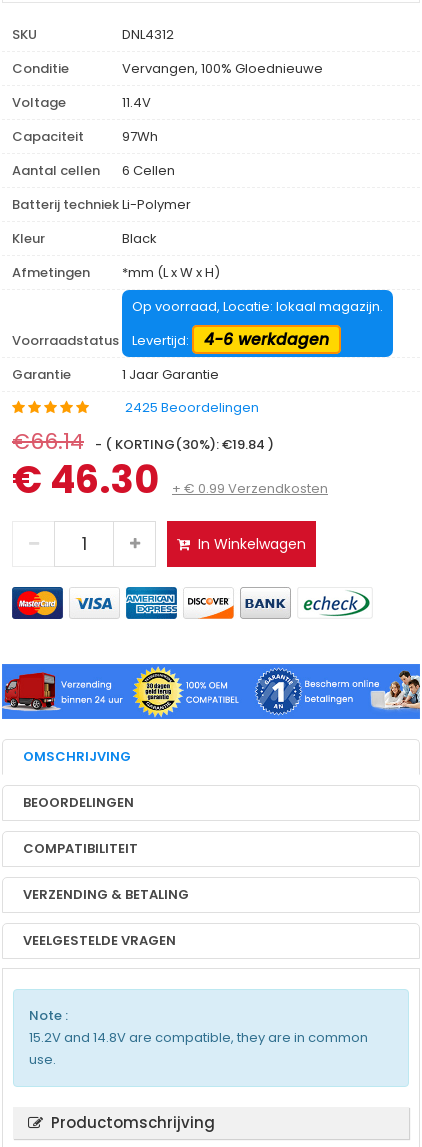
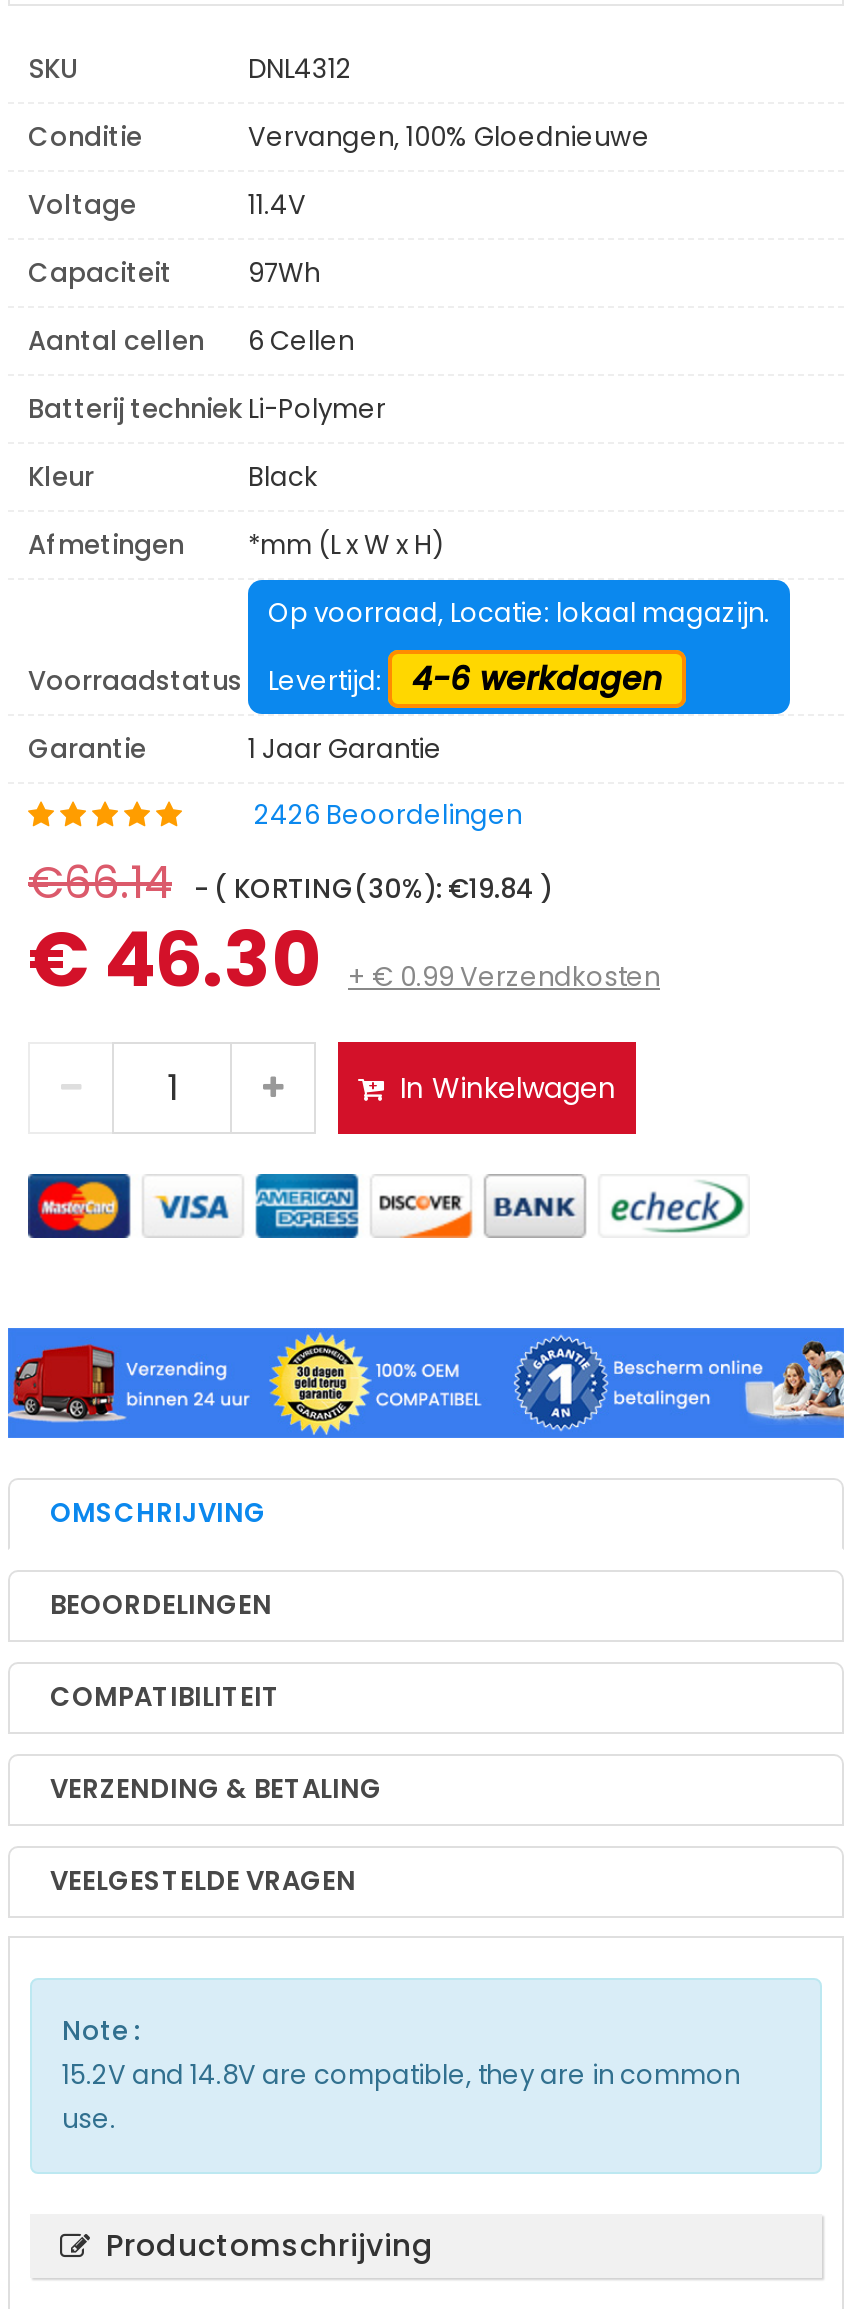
- 2425 Beoordelingen
+ 2426 Beoordelingen
